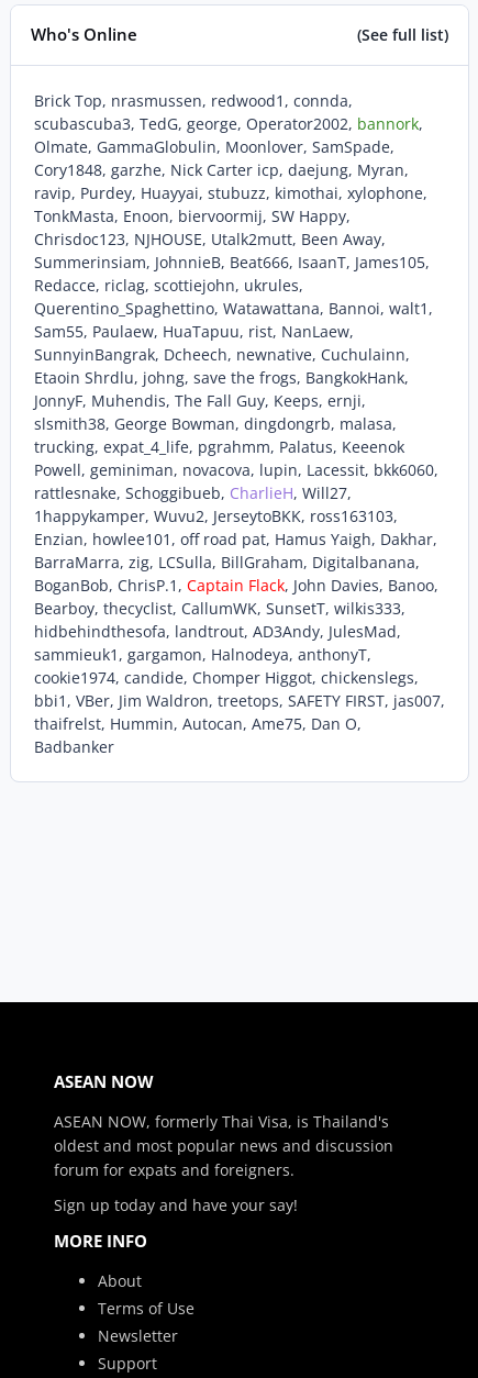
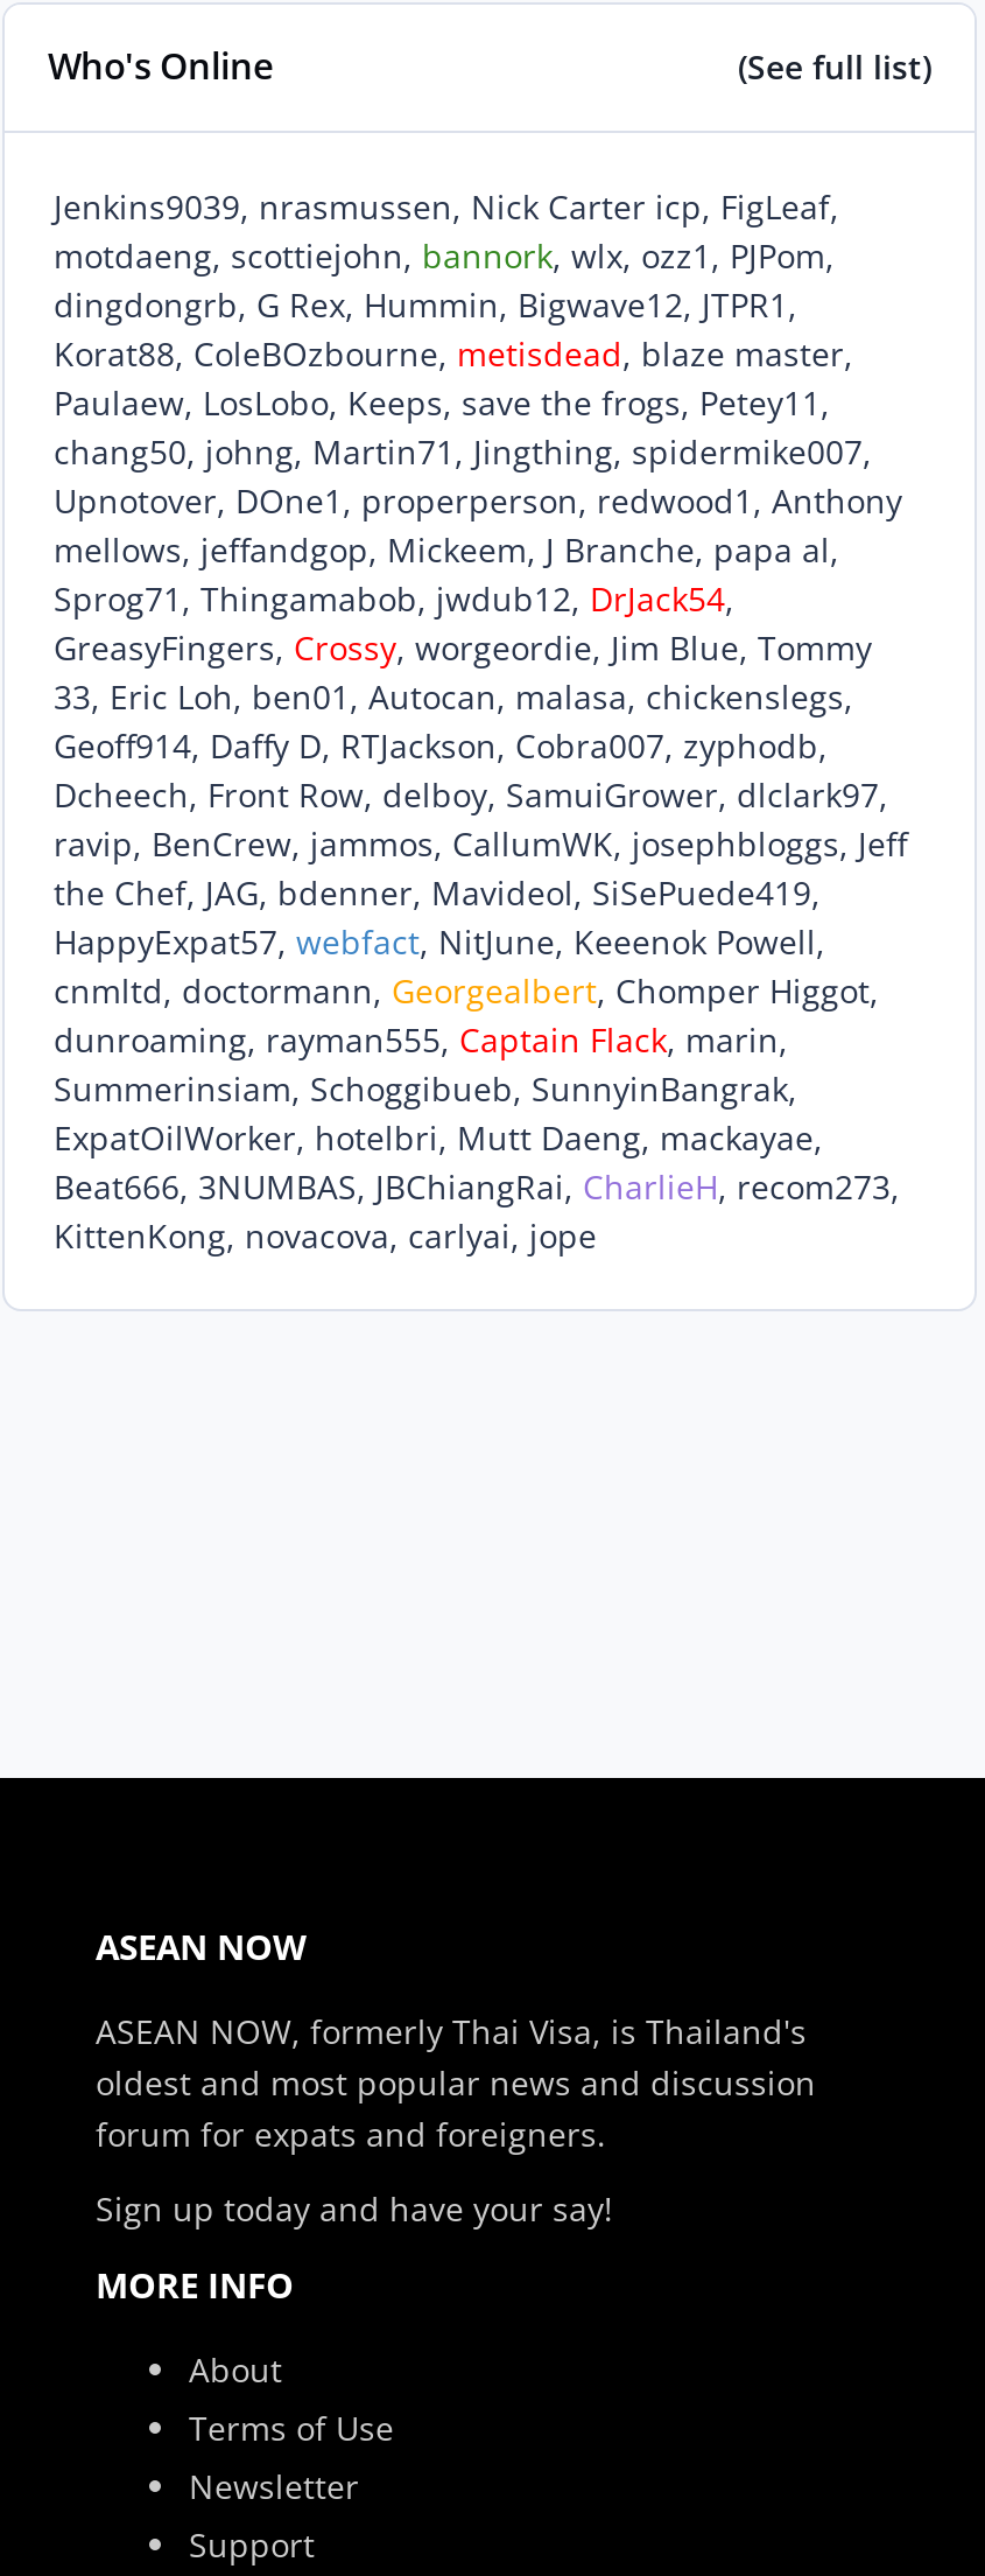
- Brick Top nrasmussen redwood1 connda
- scubascuba3 TedG george Operator2002 bannork
- Olmate GammaGlobulin Moonlover SamSpade
- Cory1848 garzhe Nick Carter icp daejung Myran
- ravip Purdey Huayyai stubuzz kimothai xylophone
- TonkMasta Enoon biervoormij SW Happy
- Chrisdoc123 NJHOUSE Utalk2mutt Been Away
- Summerinsiam JohnnieB Beat666 IsaanT James105
- Redacce riclag scottiejohn ukrules
- Querentino_Spaghettino Watawattana Bannoi walt1
- Sam55 Paulaew HuaTapuu rist NanLaew
- SunnyinBangrak Dcheech newnative Cuchulainn
- Etaoin Shrdlu johng save the frogs BangkokHank
- JonnyF Muhendis The Fall Guy Keeps ernji
- slsmith38 George Bowman dingdongrb malasa
- trucking expat_4_life pgrahmm Palatus Keeenok
- Powell geminiman novacova lupin Lacessit bkk6060
- rattlesnake Schoggibueb CharlieH Will27
- 1happykamper Wuvu2 JerseytoBKK ross163103
- Enzian howlee101 off road pat Hamus Yaigh Dakhar
- BarraMarra zig LCSulla BillGraham Digitalbanana
- BoganBob ChrisP.1 Captain Flack John Davies Banoo
- Bearboy thecyclist CallumWK SunsetT wilkis333
- hidbehindthesofa landtrout AD3Andy JulesMad
- sammieuk1 gargamon Halnodeya anthonyT
- cookie1974 candide Chomper Higgot chickenslegs
- bbi1 VBer Jim Waldron treetops SAFETY FIRST jas007
- thaifrelst Hummin Autocan Ame75 Dan O
- Badbanker
+ Jenkins9039 nrasmussen Nick Carter icp FigLeaf
+ motdaeng scottiejohn bannork wlx ozz1 PJPom
+ dingdongrb G Rex Hummin Bigwave12 JTPR1
+ Korat88 ColeBOzbourne metisdead blaze master
+ Paulaew LosLobo Keeps save the frogs Petey11
+ chang50 johng Martin71 Jingthing spidermike007
+ Upnotover DOne1 properperson redwood1 Anthony
+ mellows jeffandgop Mickeem J Branche papa al
+ Sprog71 Thingamabob jwdub12 DrJack54
+ GreasyFingers Crossy worgeordie Jim Blue Tommy
+ 33 Eric Loh ben01 Autocan malasa chickenslegs
+ Geoff914 Daffy D RTJackson Cobra007 zyphodb
+ Dcheech Front Row delboy SamuiGrower dlclark97
+ ravip BenCrew jammos CallumWK josephbloggs Jeff
+ the Chef JAG bdenner Mavideol SiSePuede419
+ HappyExpat57 webfact NitJune Keeenok Powell
+ cnmltd doctormann Georgealbert Chomper Higgot
+ dunroaming rayman555 Captain Flack marin
+ Summerinsiam Schoggibueb SunnyinBangrak
+ ExpatOilWorker hotelbri Mutt Daeng mackayae
+ Beat666 3NUMBAS JBChiangRai CharlieH recom273
+ KittenKong novacova carlyai jope
